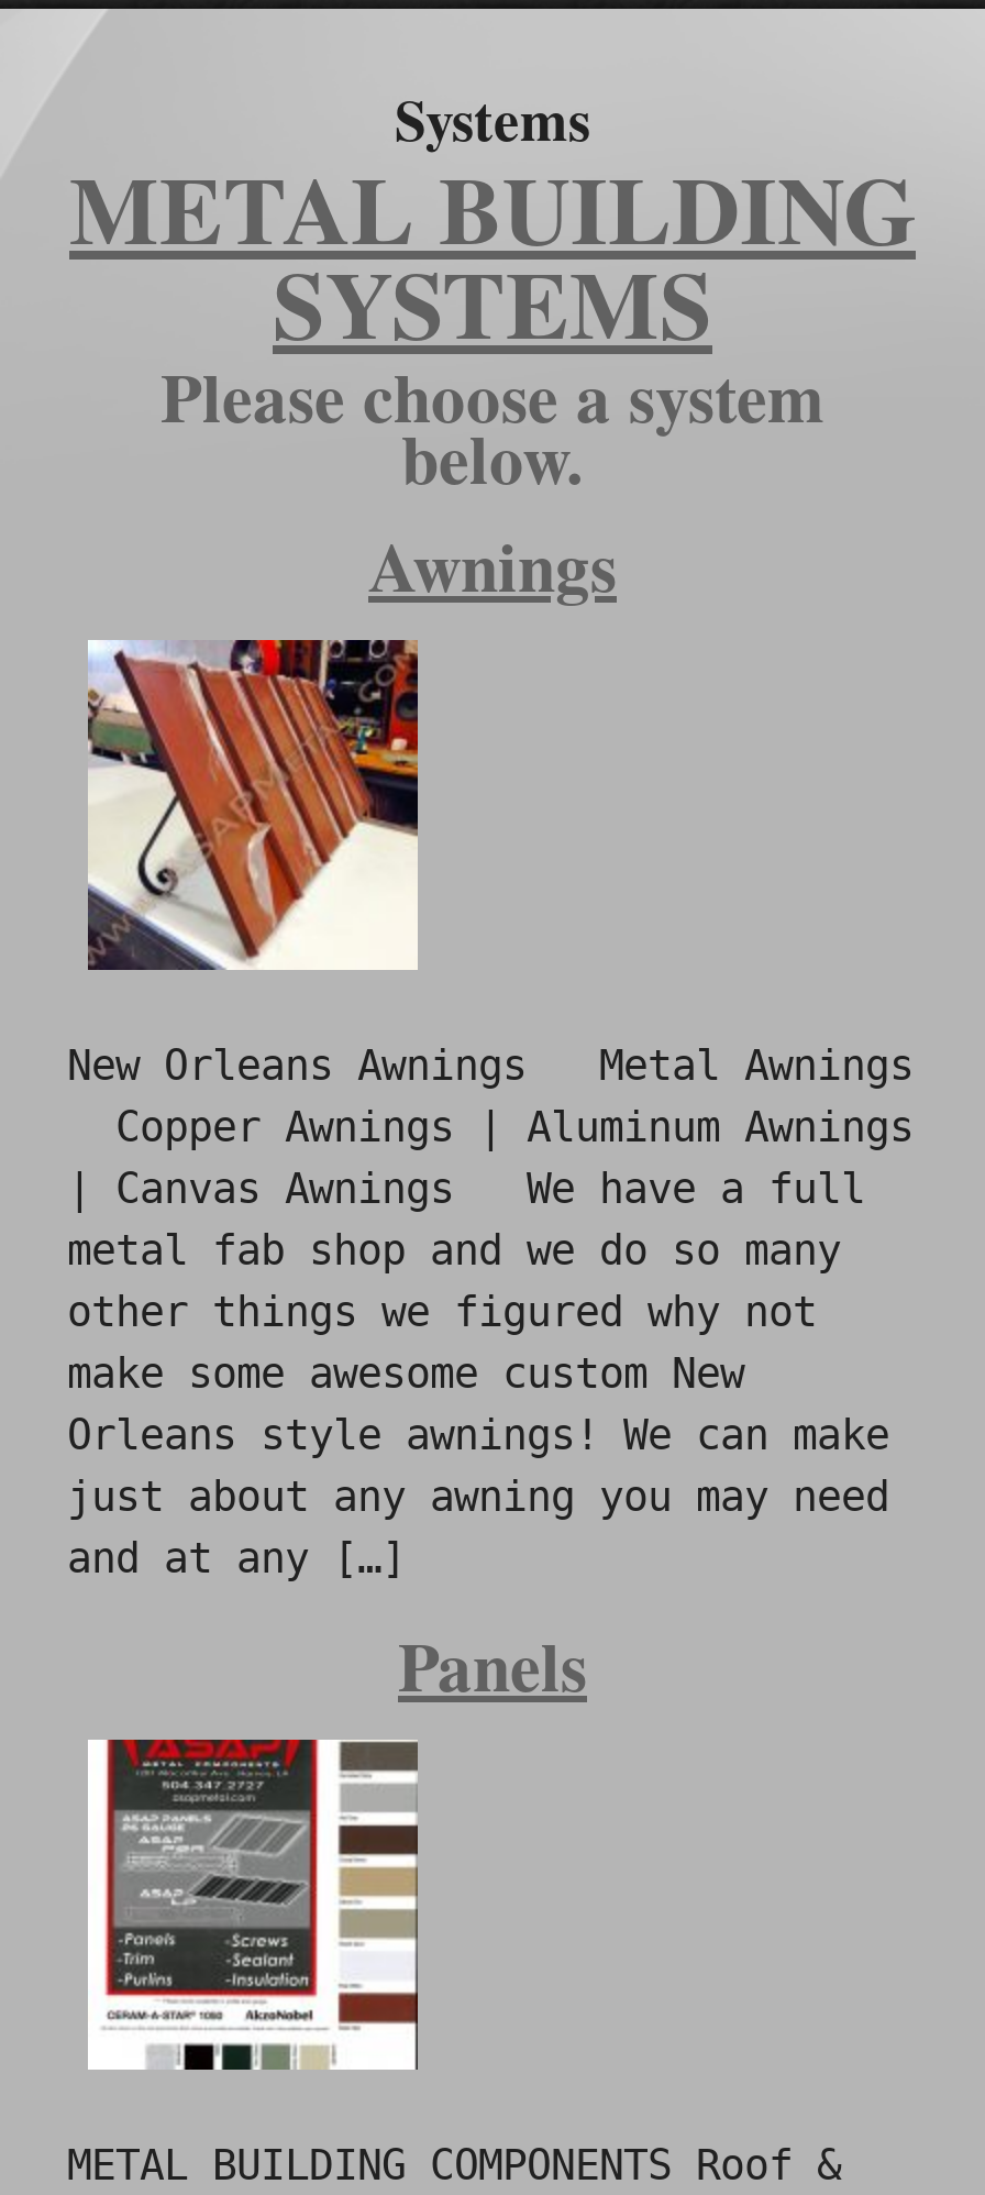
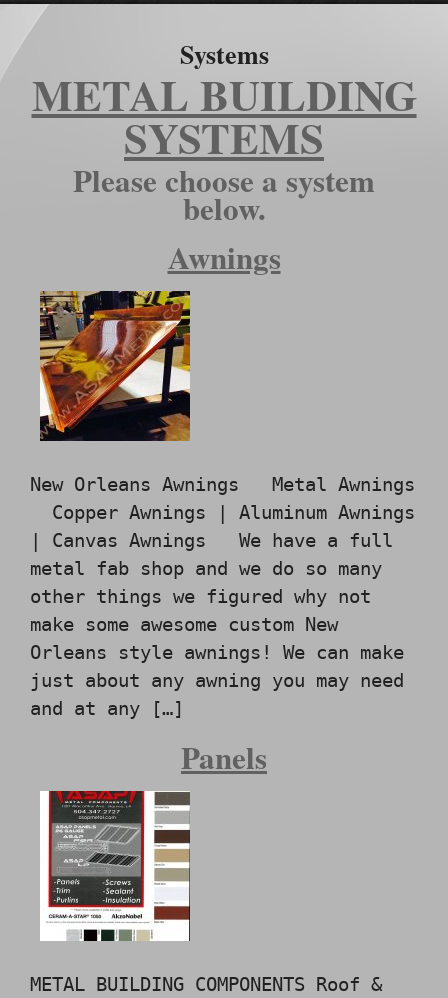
- [image]
+ [image]
